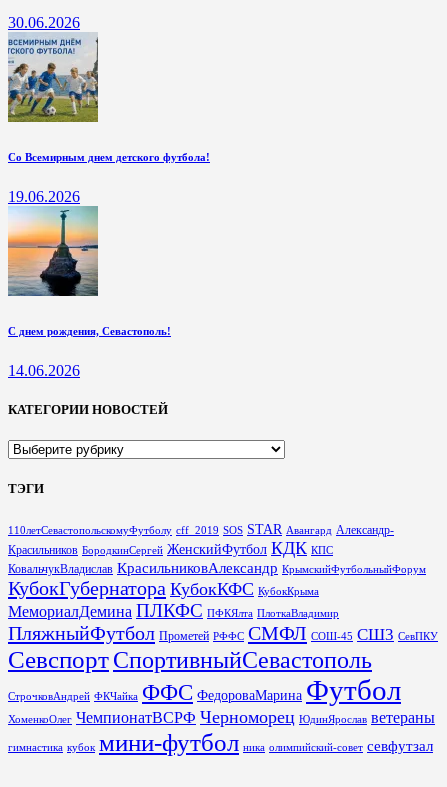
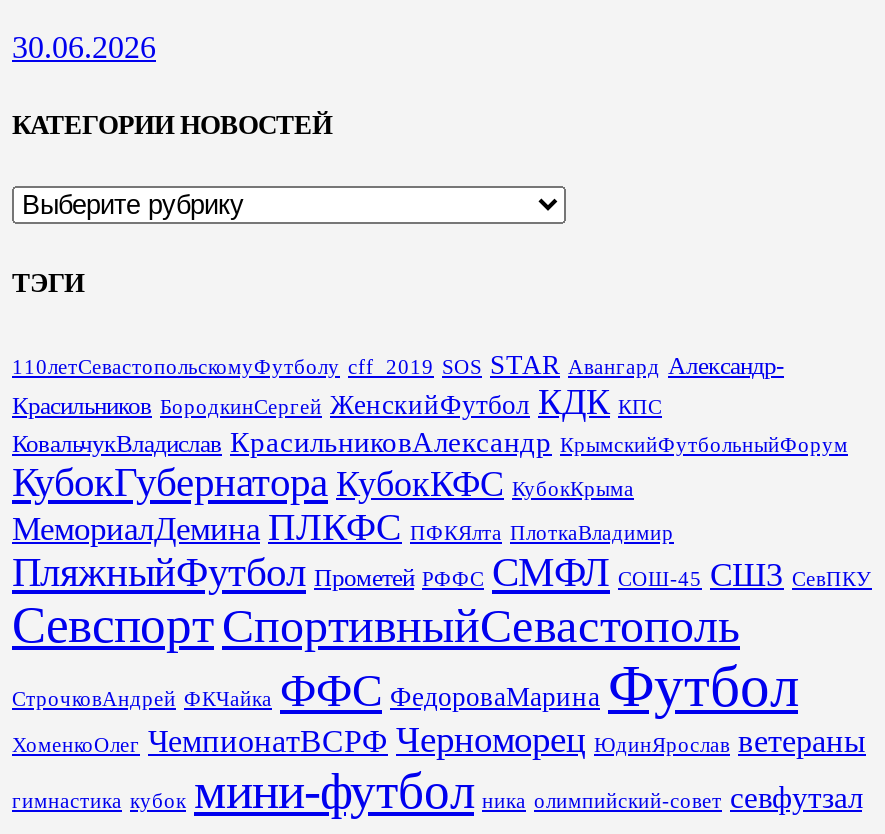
- [image]
- Со Всемирным днем детского футбола!
- 19.06.2026

- [image]
- С днем рождения, Севастополь!
- 14.06.2026
